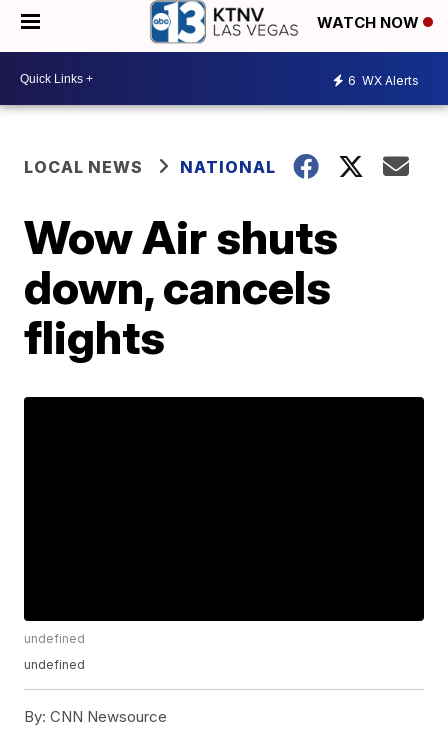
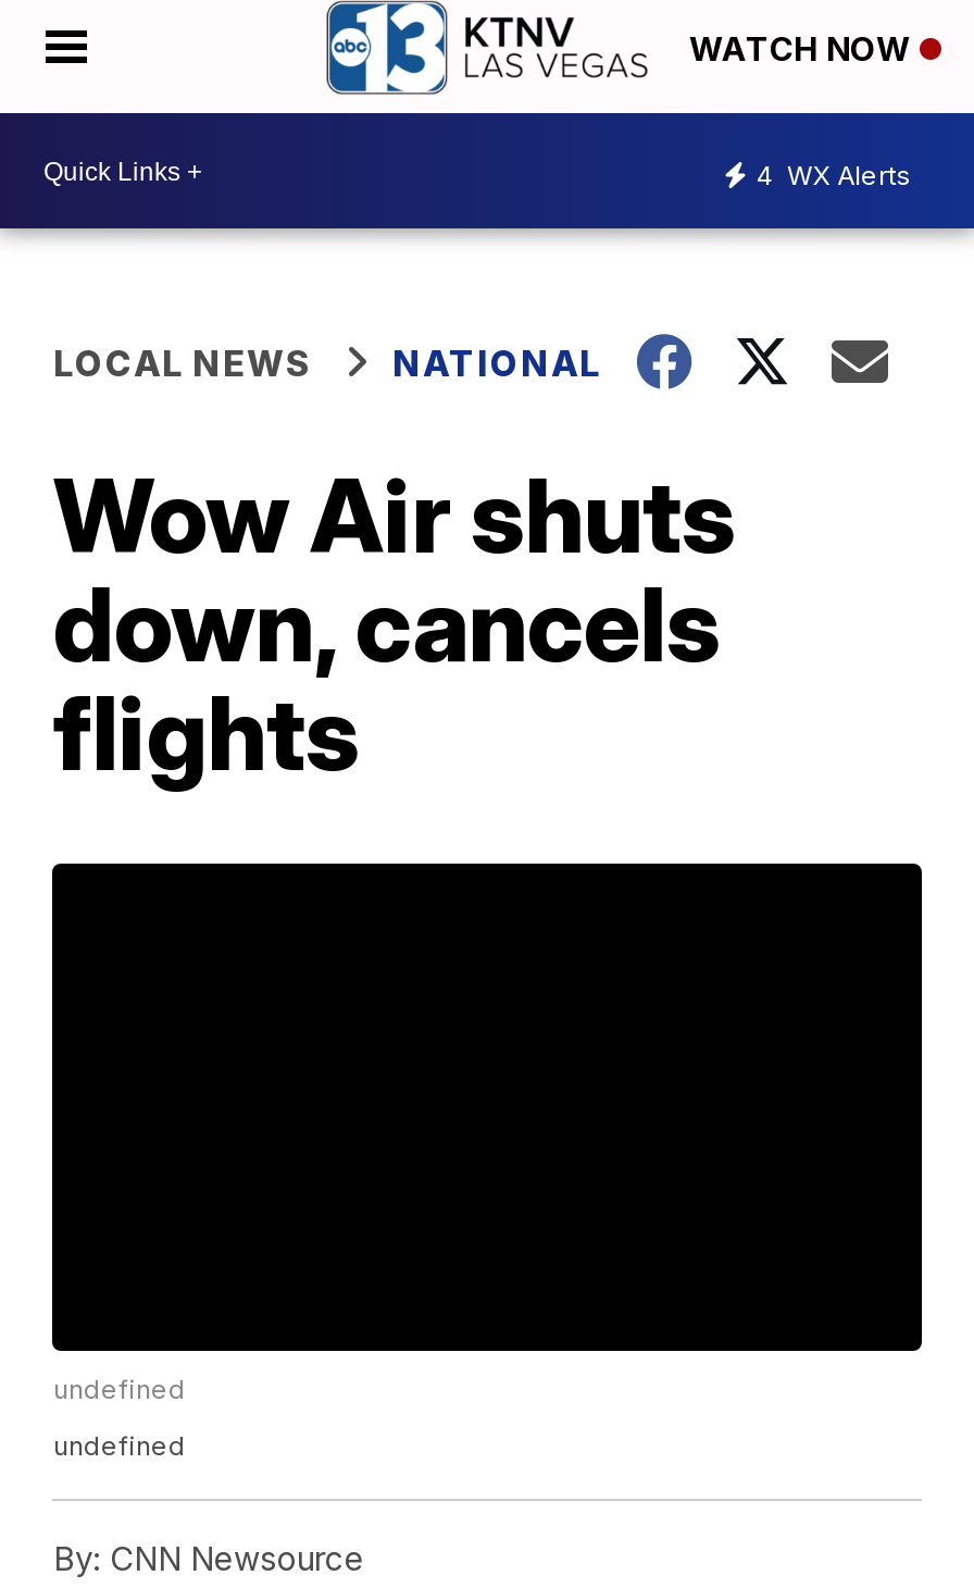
- 6 WX Alerts
+ 4 WX Alerts
